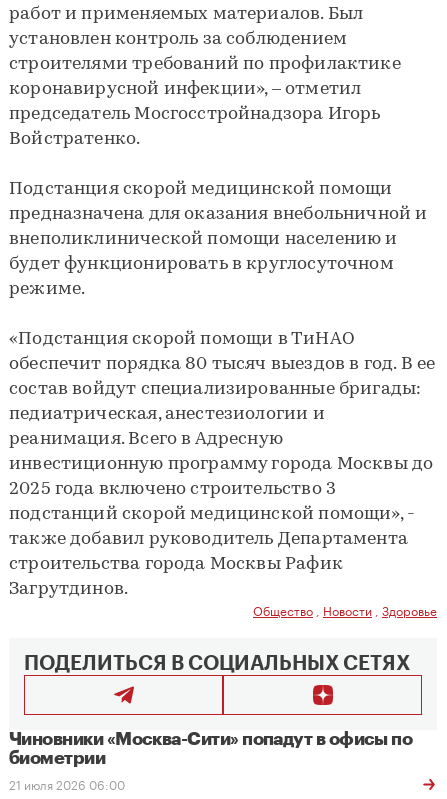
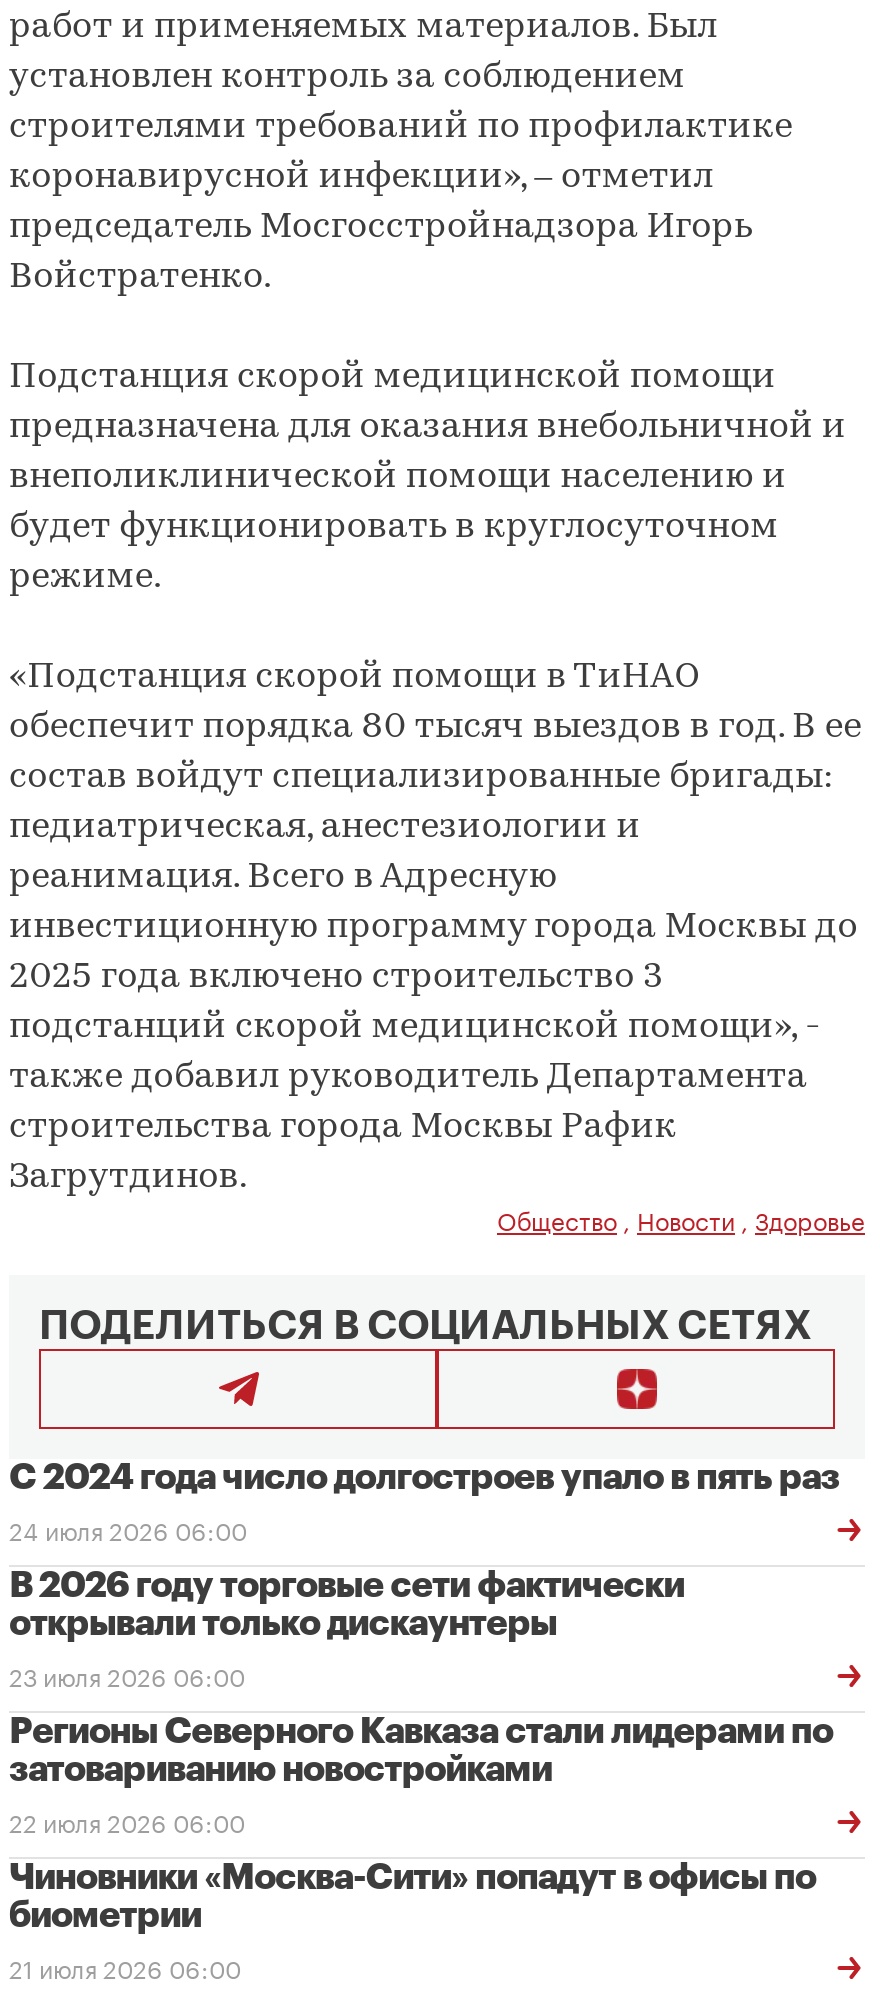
+ С 2024 года число долгостроев упало в пять раз
+ 24 июля 2026 06:00
+ В 2026 году торговые сети фактически
+ открывали только дискаунтеры
+ 23 июля 2026 06:00
+ Регионы Северного Кавказа стали лидерами по
+ затовариванию новостройками
+ 22 июля 2026 06:00
